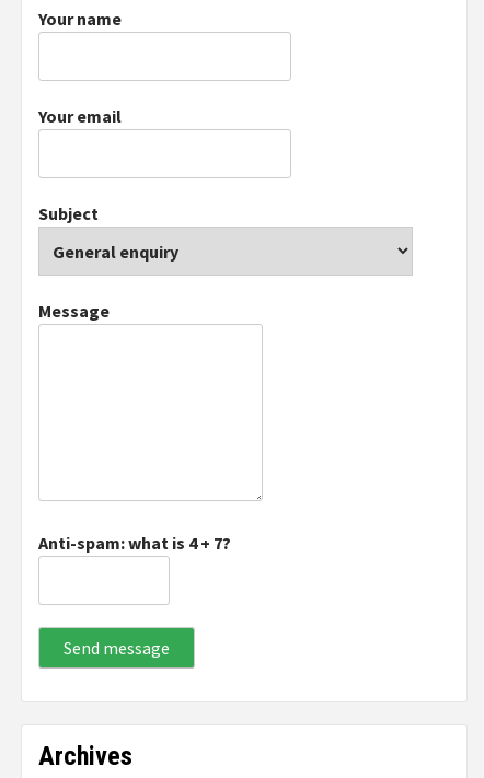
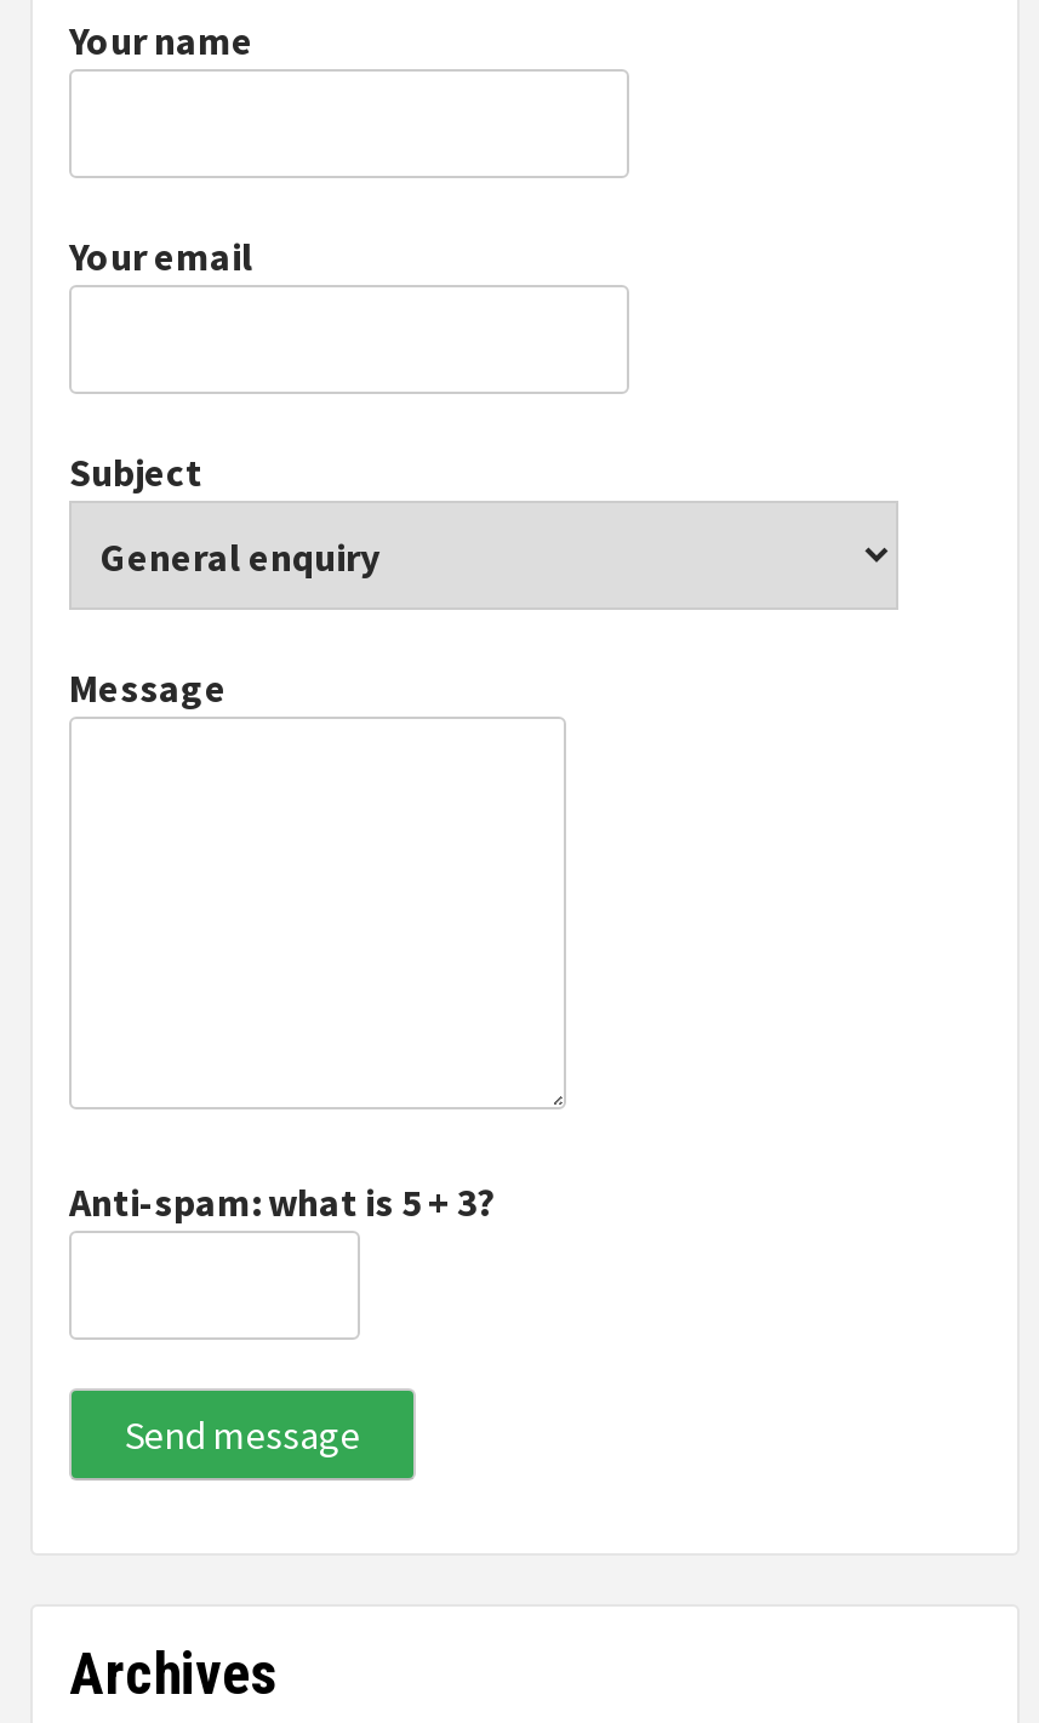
- Anti-spam: what is 4 + 7?
+ Anti-spam: what is 5 + 3?
